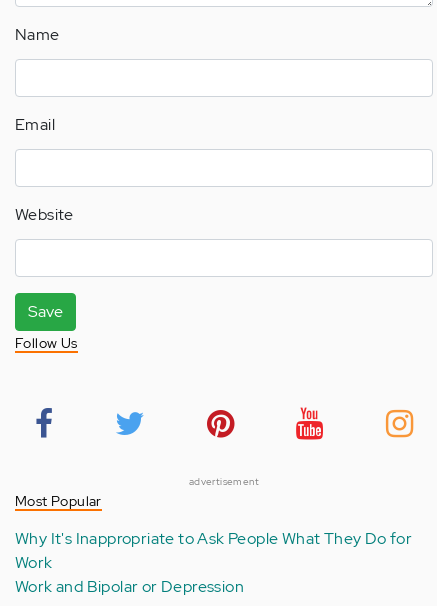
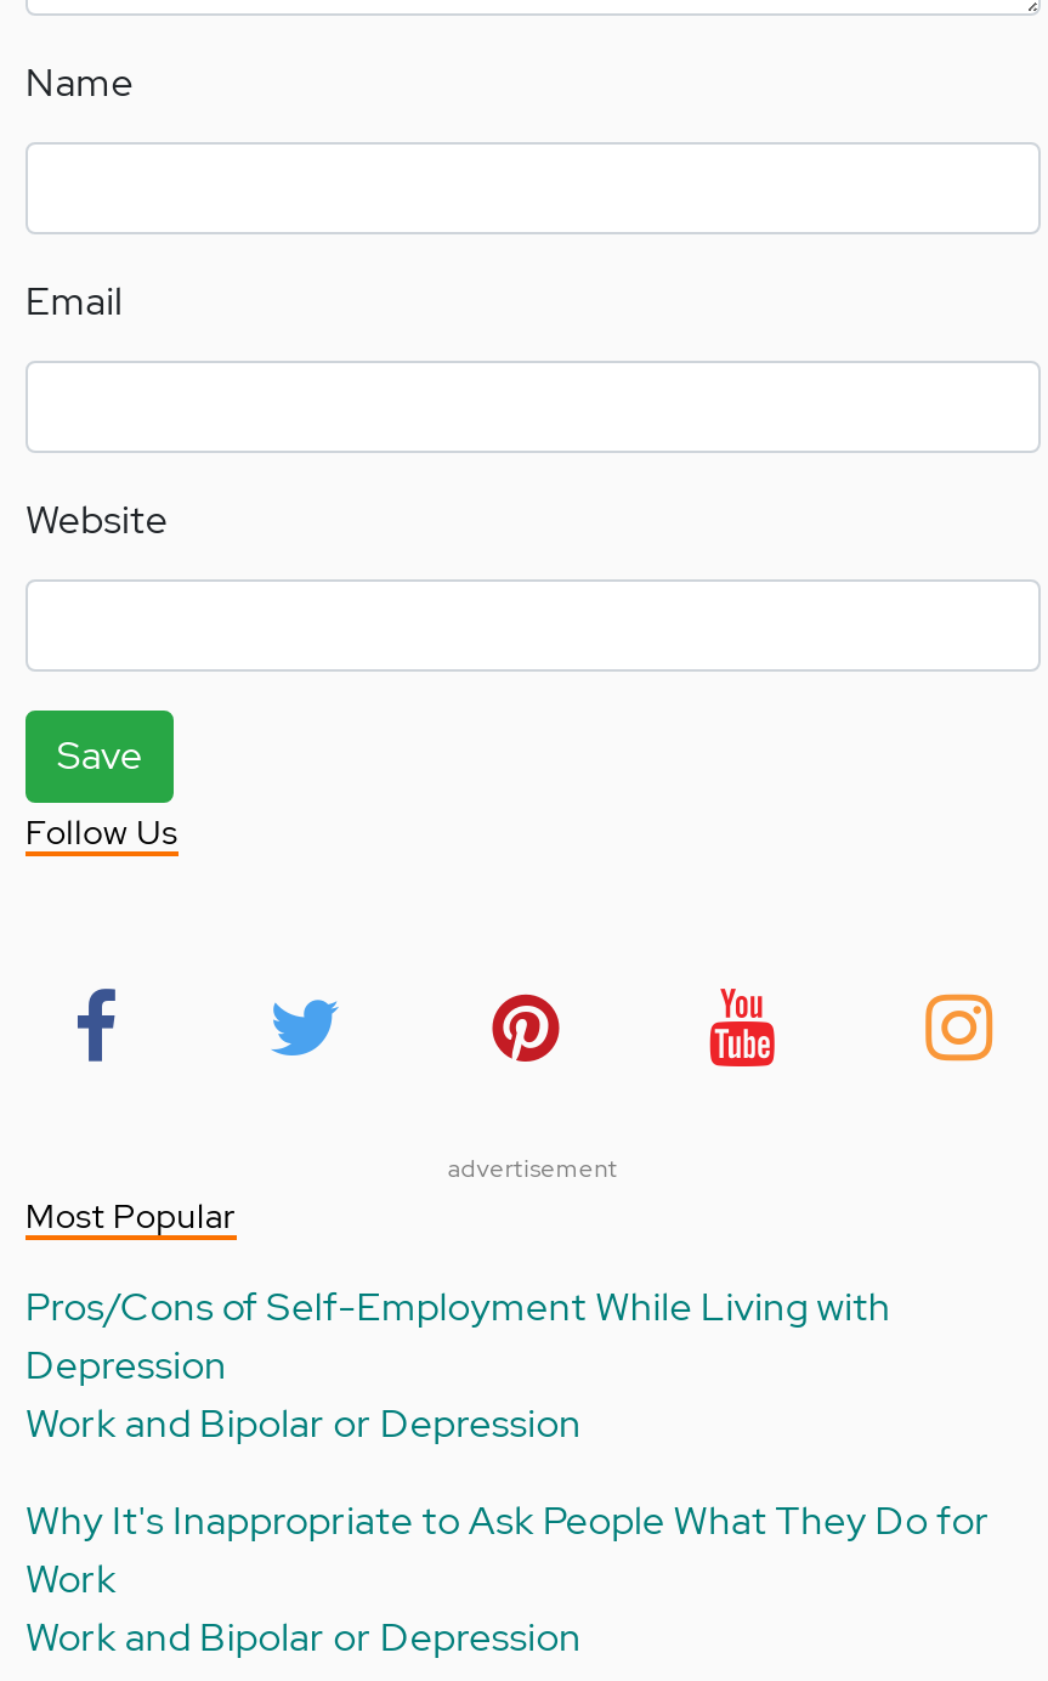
+ Pros/Cons of Self-Employment While Living with
+ Depression
+ Work and Bipolar or Depression
